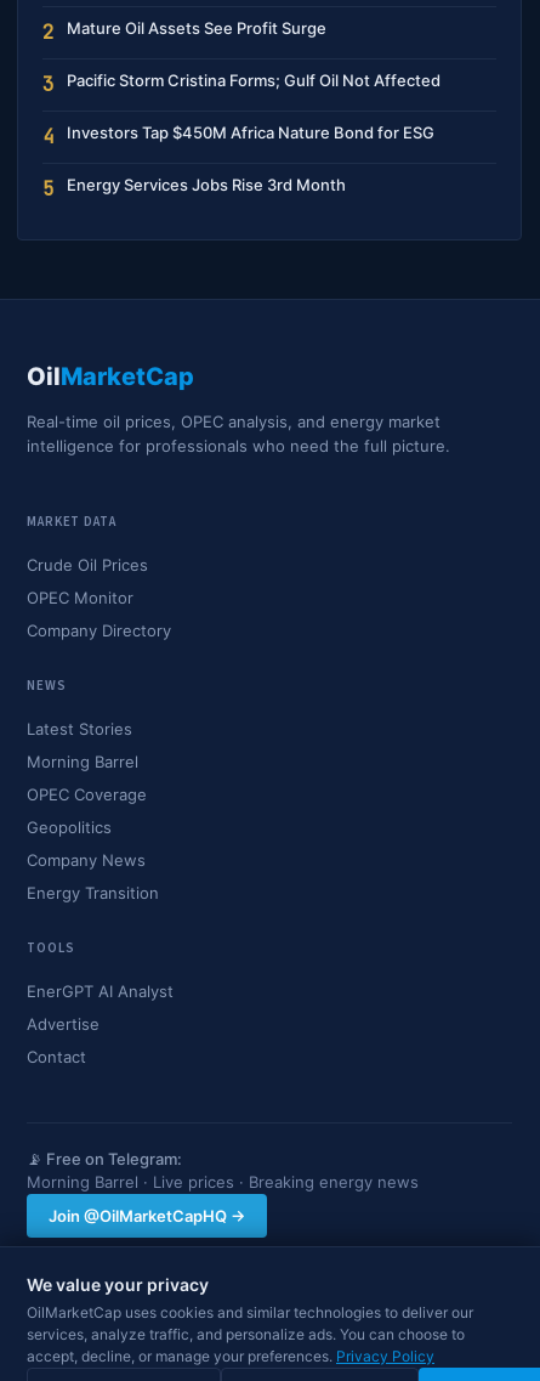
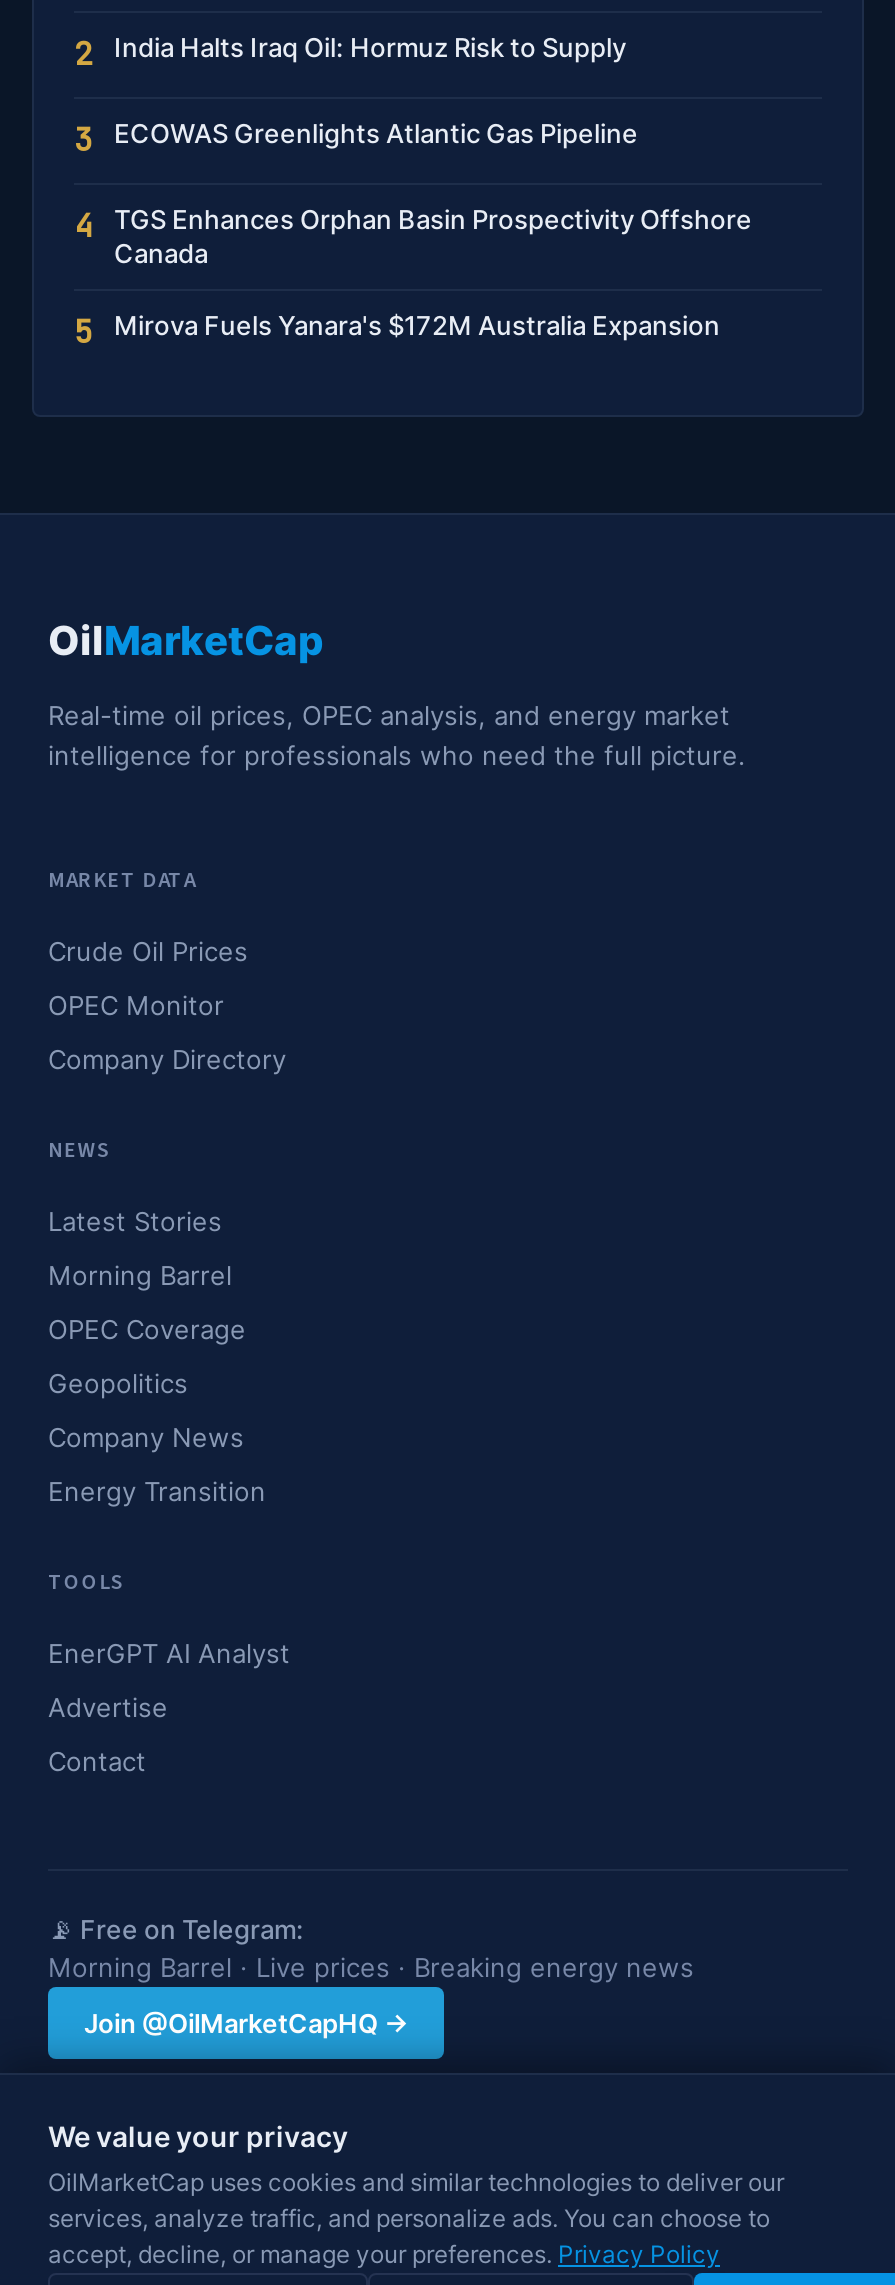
- Mature Oil Assets See Profit Surge
+ India Halts Iraq Oil: Hormuz Risk to Supply

- Pacific Storm Cristina Forms; Gulf Oil Not Affected
+ ECOWAS Greenlights Atlantic Gas Pipeline

- Investors Tap $450M Africa Nature Bond for ESG
+ TGS Enhances Orphan Basin Prospectivity Offshore
+ Canada

- Energy Services Jobs Rise 3rd Month
+ Mirova Fuels Yanara's $172M Australia Expansion
